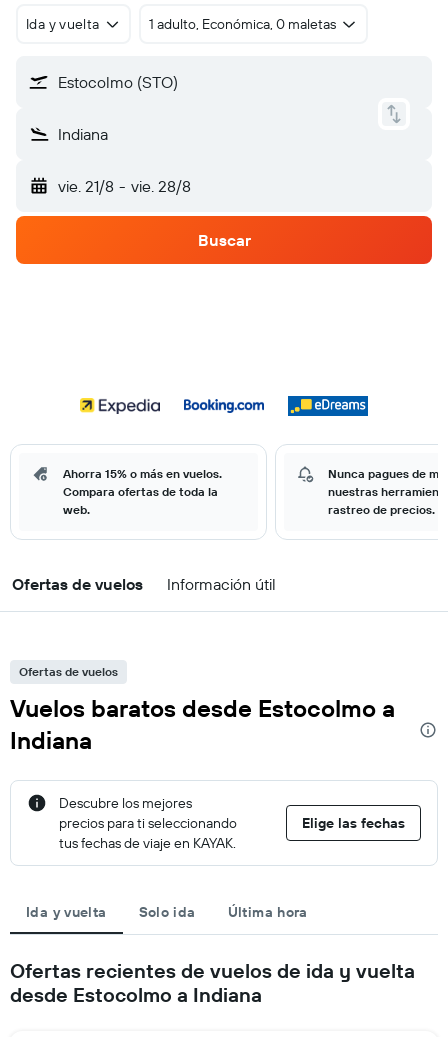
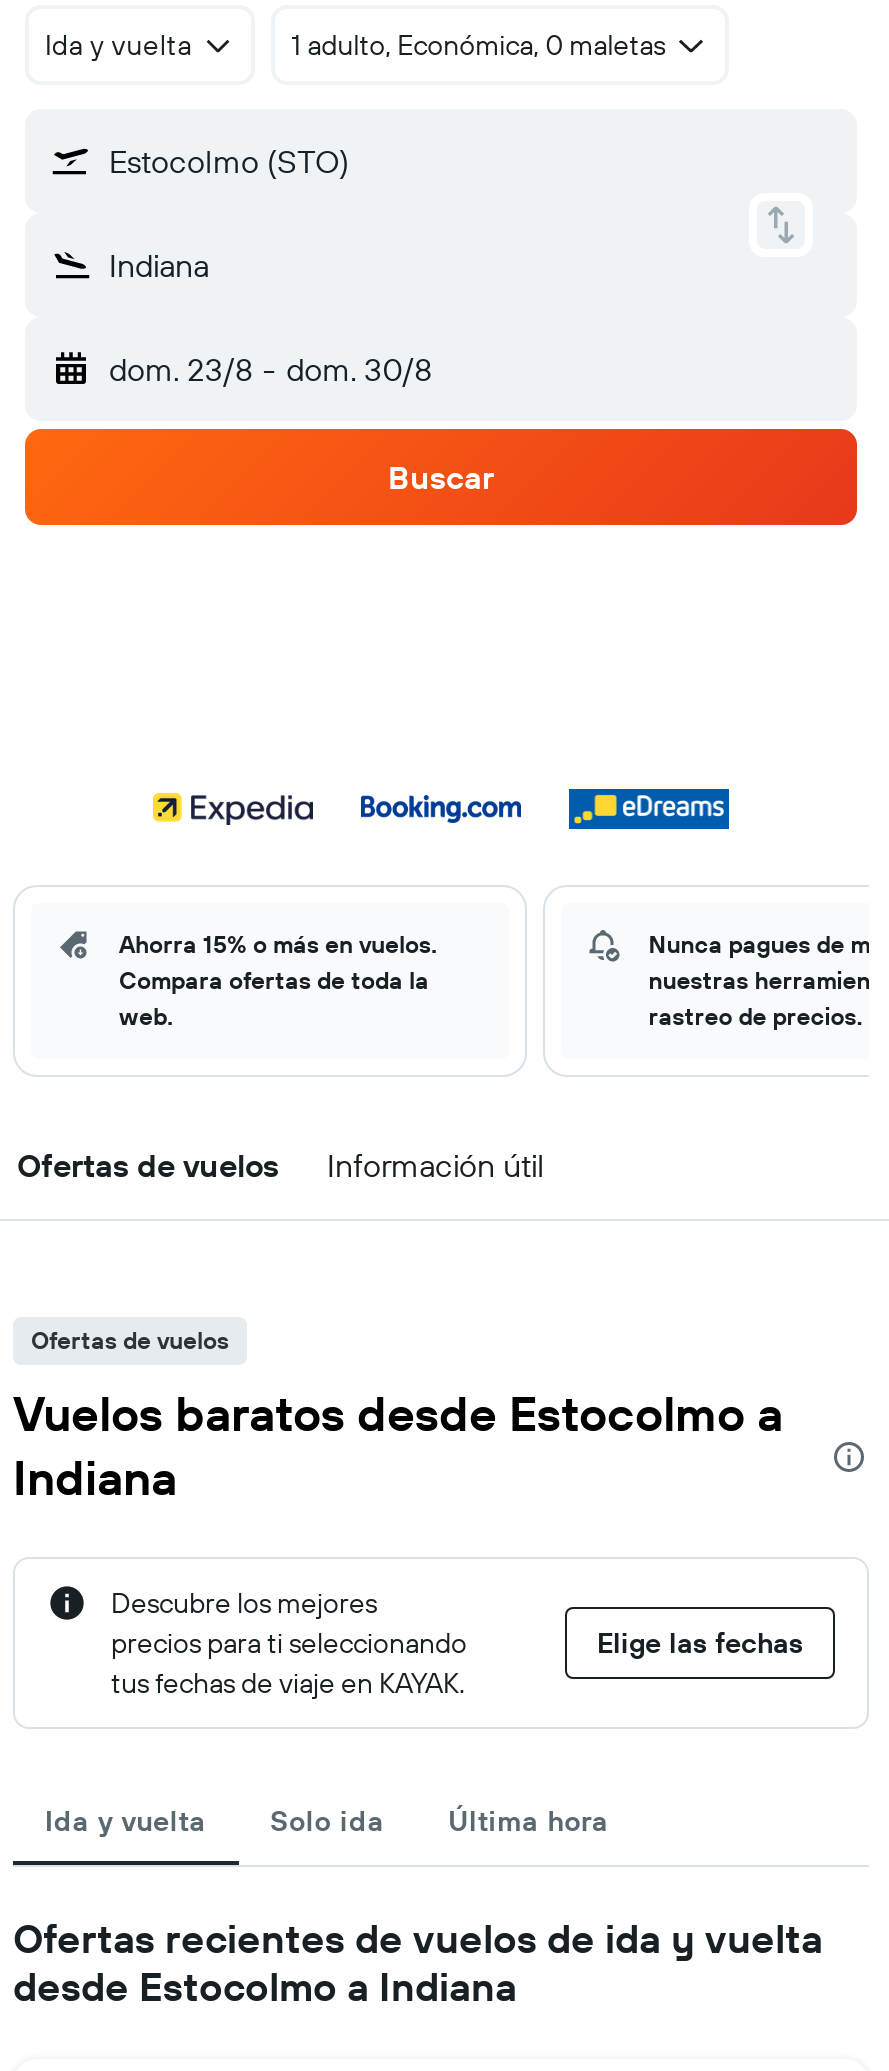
- vie. 21/8 - vie. 28/8
+ dom. 23/8 - dom. 30/8
